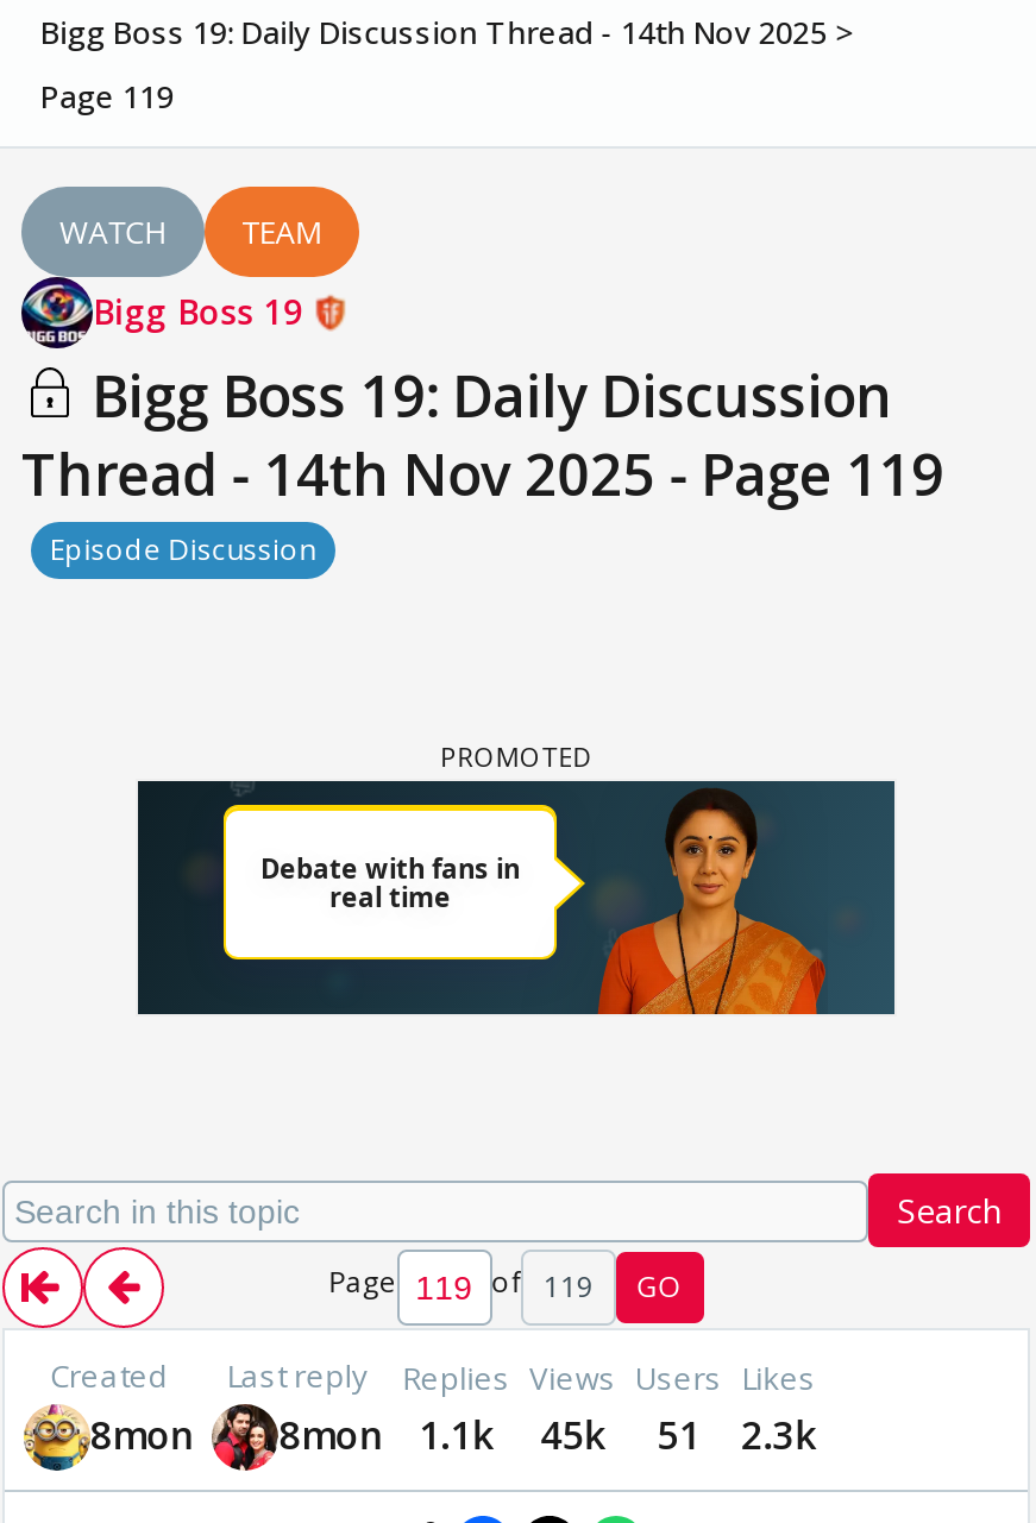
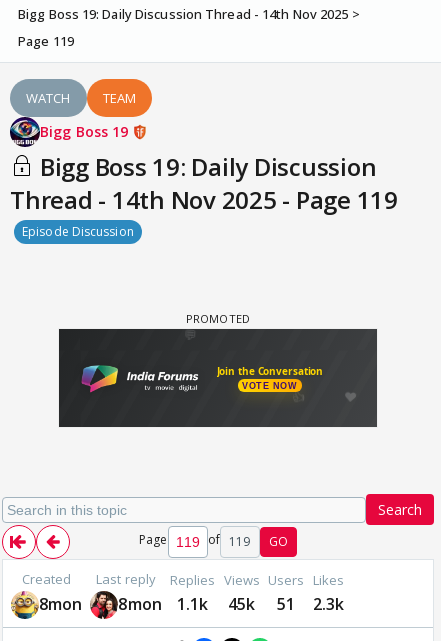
- [image]
+ [image]
